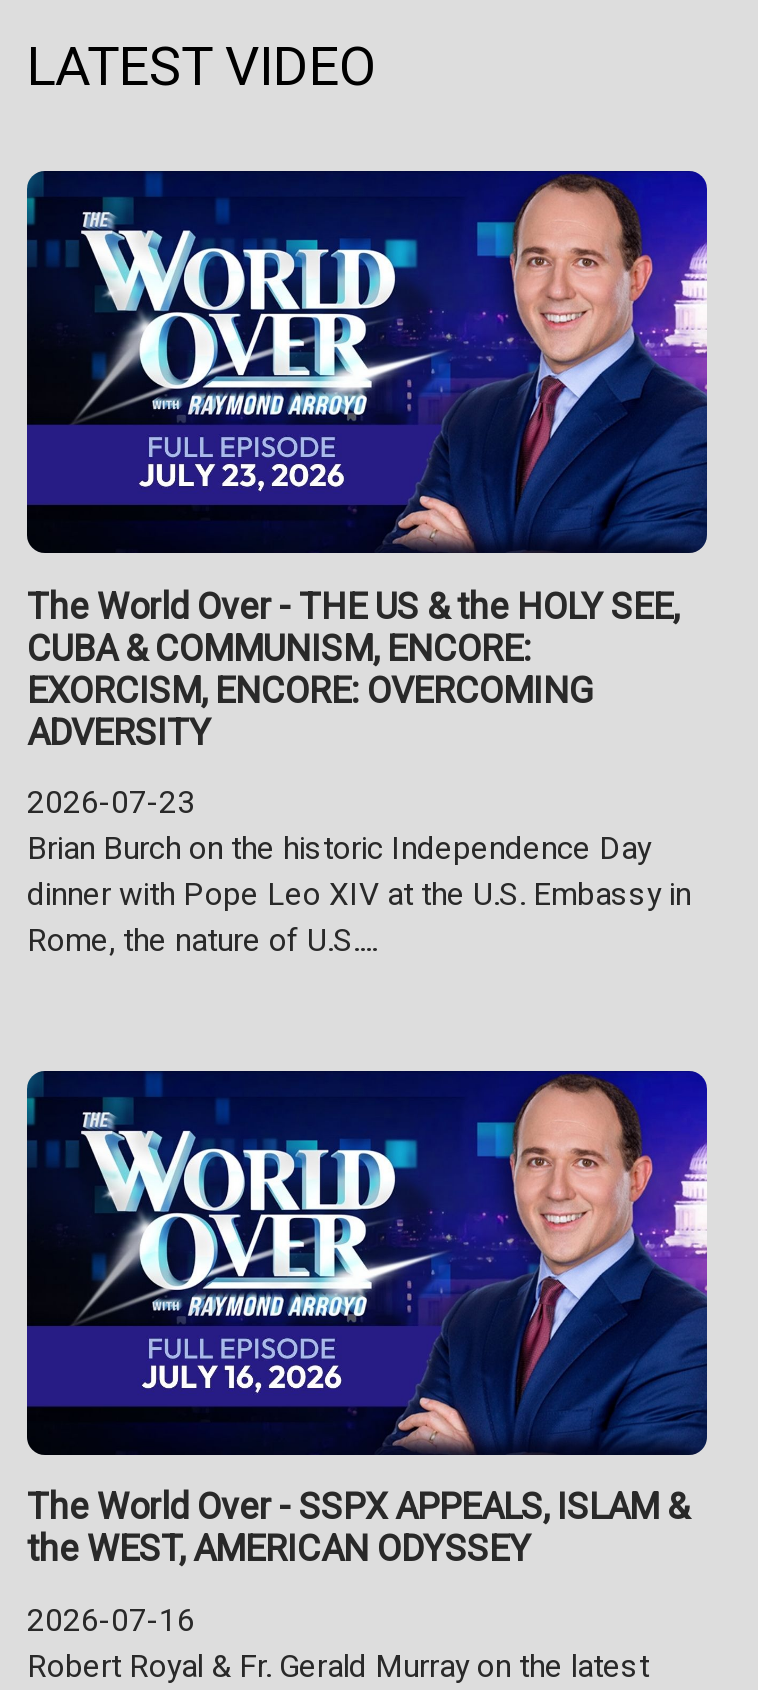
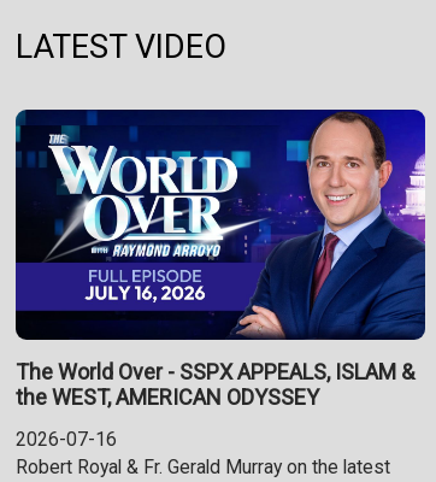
- The World Over - THE US & the HOLY SEE,
- CUBA & COMMUNISM, ENCORE:
- EXORCISM, ENCORE: OVERCOMING
- ADVERSITY
- 2026-07-23
- Brian Burch on the historic Independence Day
- dinner with Pope Leo XIV at the U.S. Embassy in
- Rome, the nature of U.S....
